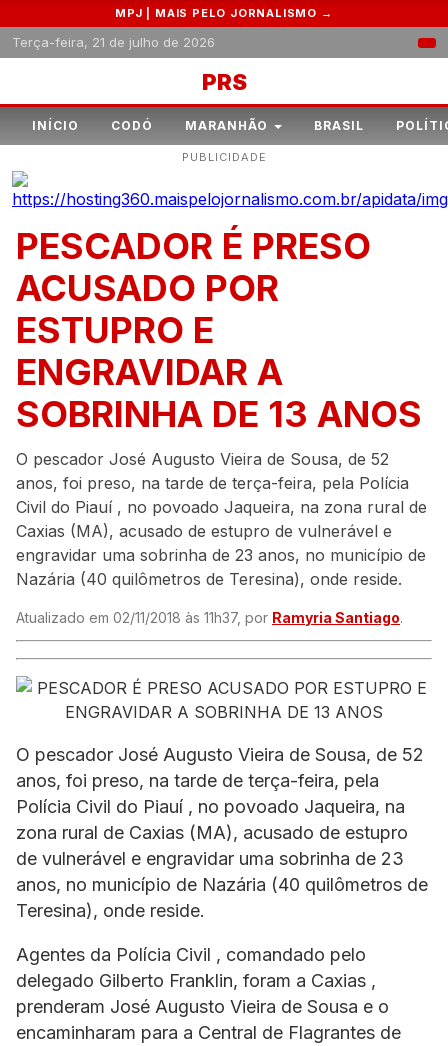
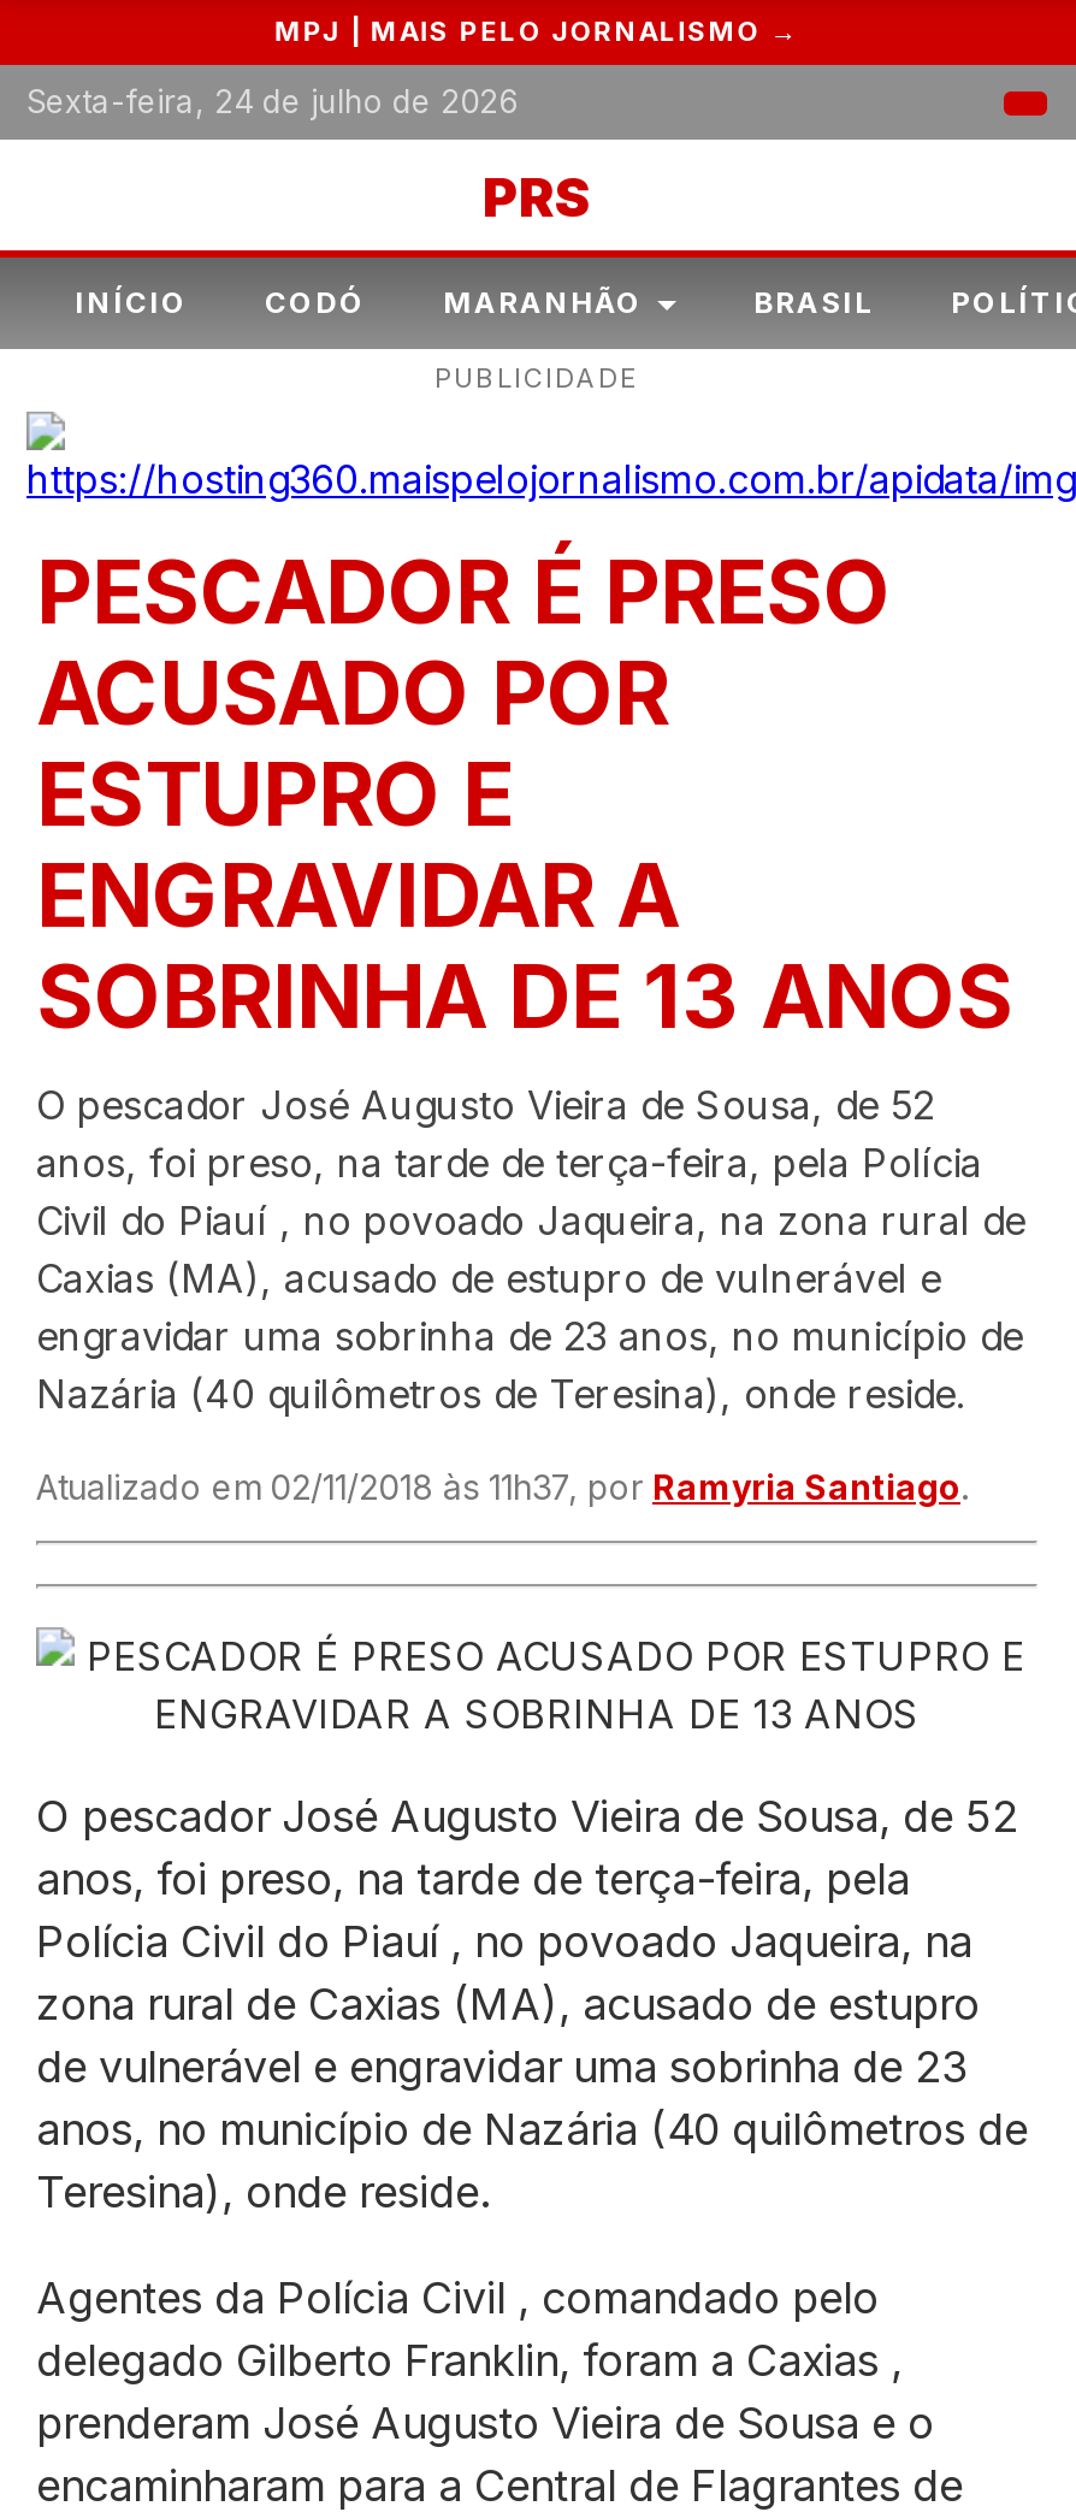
- Terça-feira, 21 de julho de 2026
+ Sexta-feira, 24 de julho de 2026
